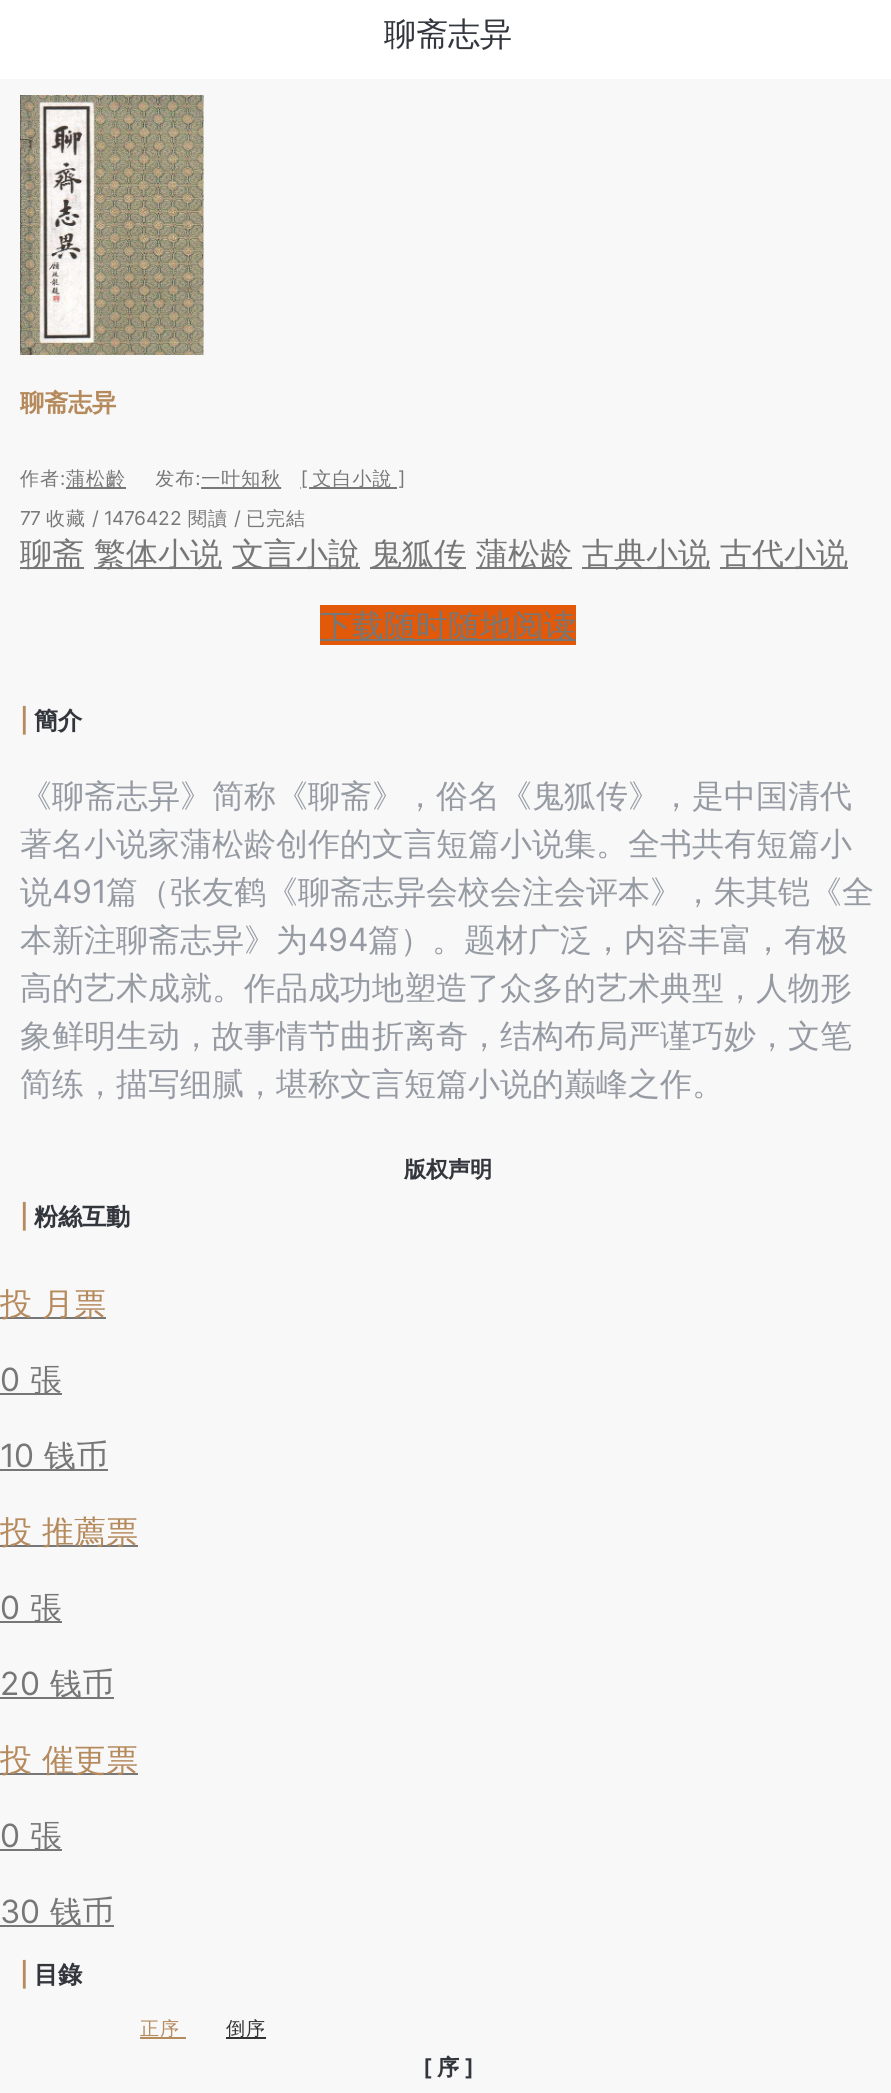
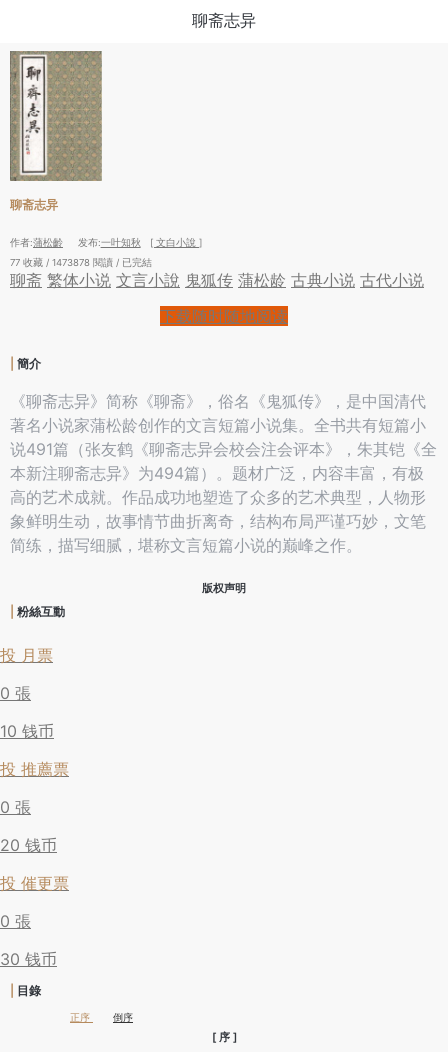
- 77 收藏 / 1476422 閱讀 / 已完結
+ 77 收藏 / 1473878 閱讀 / 已完結
